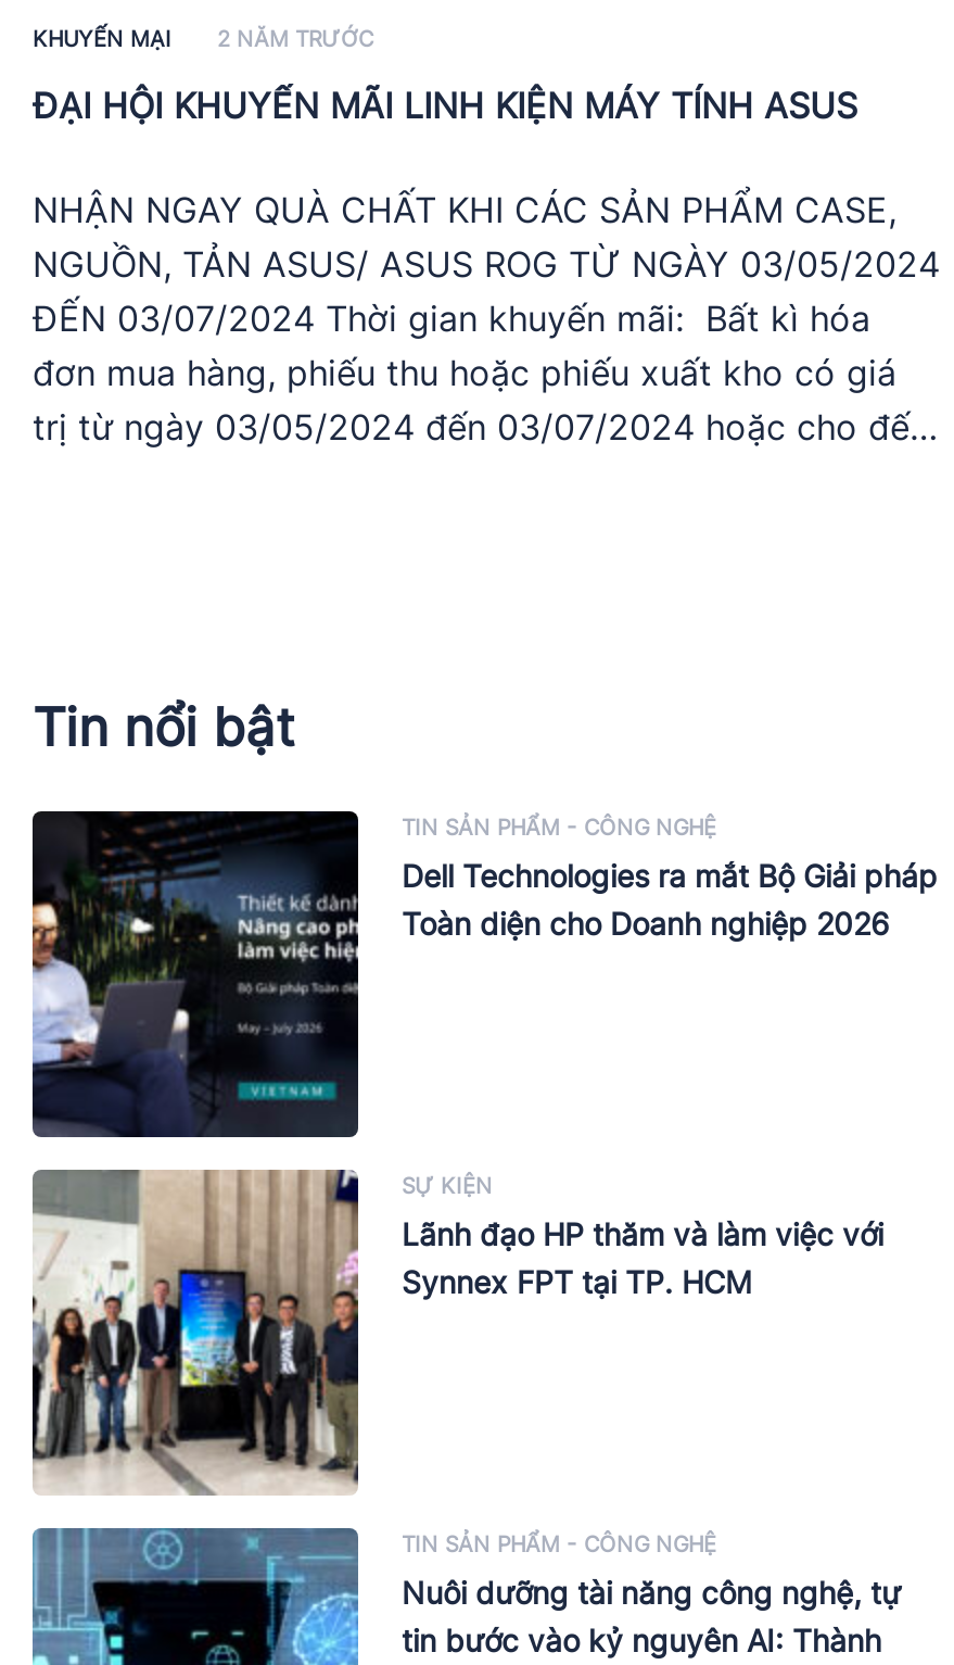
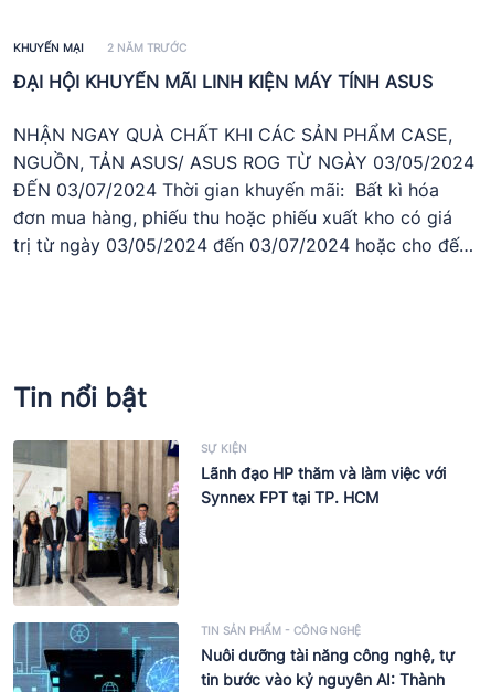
- [image]
- TIN SẢN PHẨM - CÔNG NGHỆ
- Dell Technologies ra mắt Bộ Giải pháp
- Toàn diện cho Doanh nghiệp 2026
